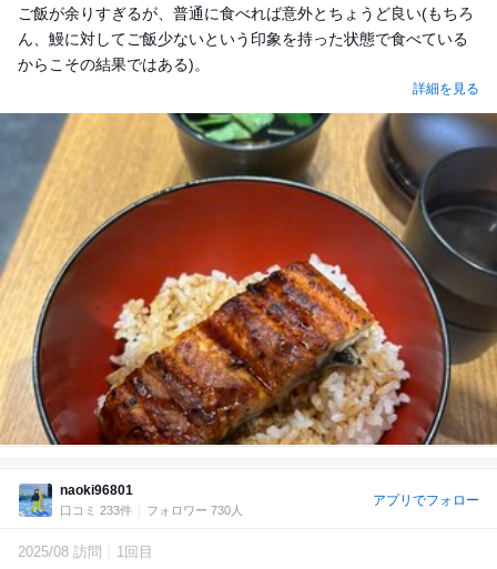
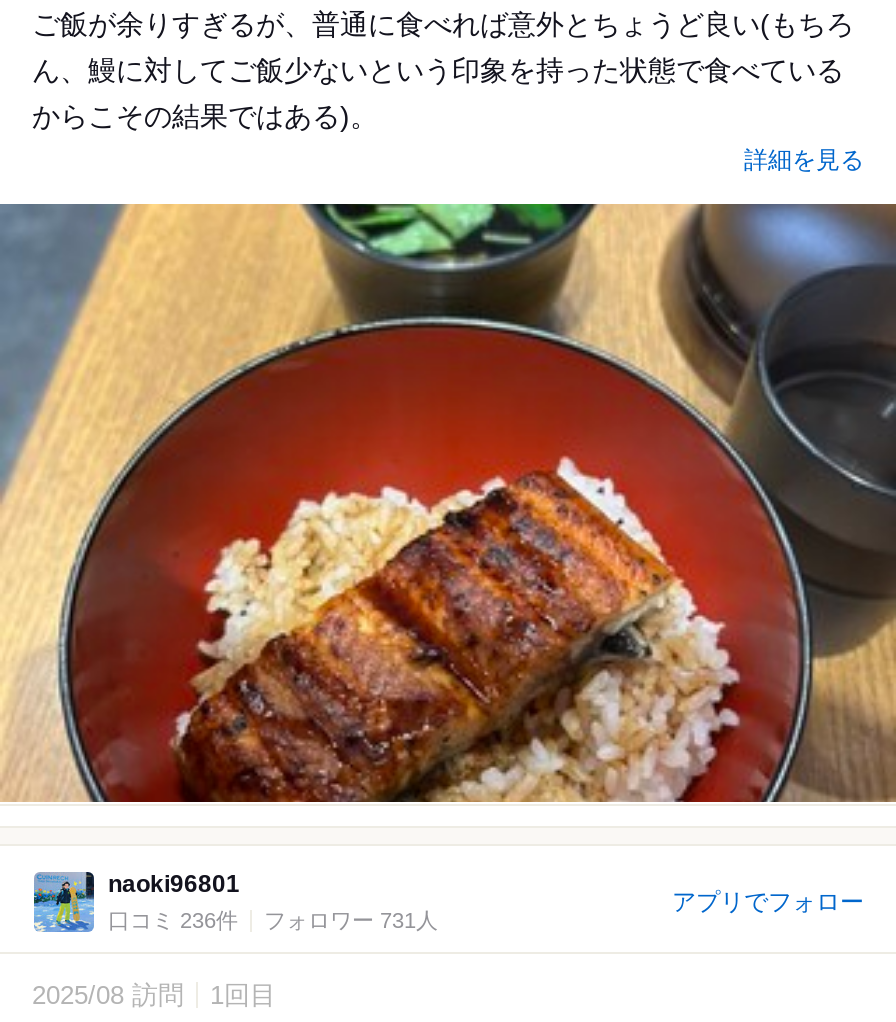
- 口コミ 233件
+ 口コミ 236件

- フォロワー 730人
+ フォロワー 731人
